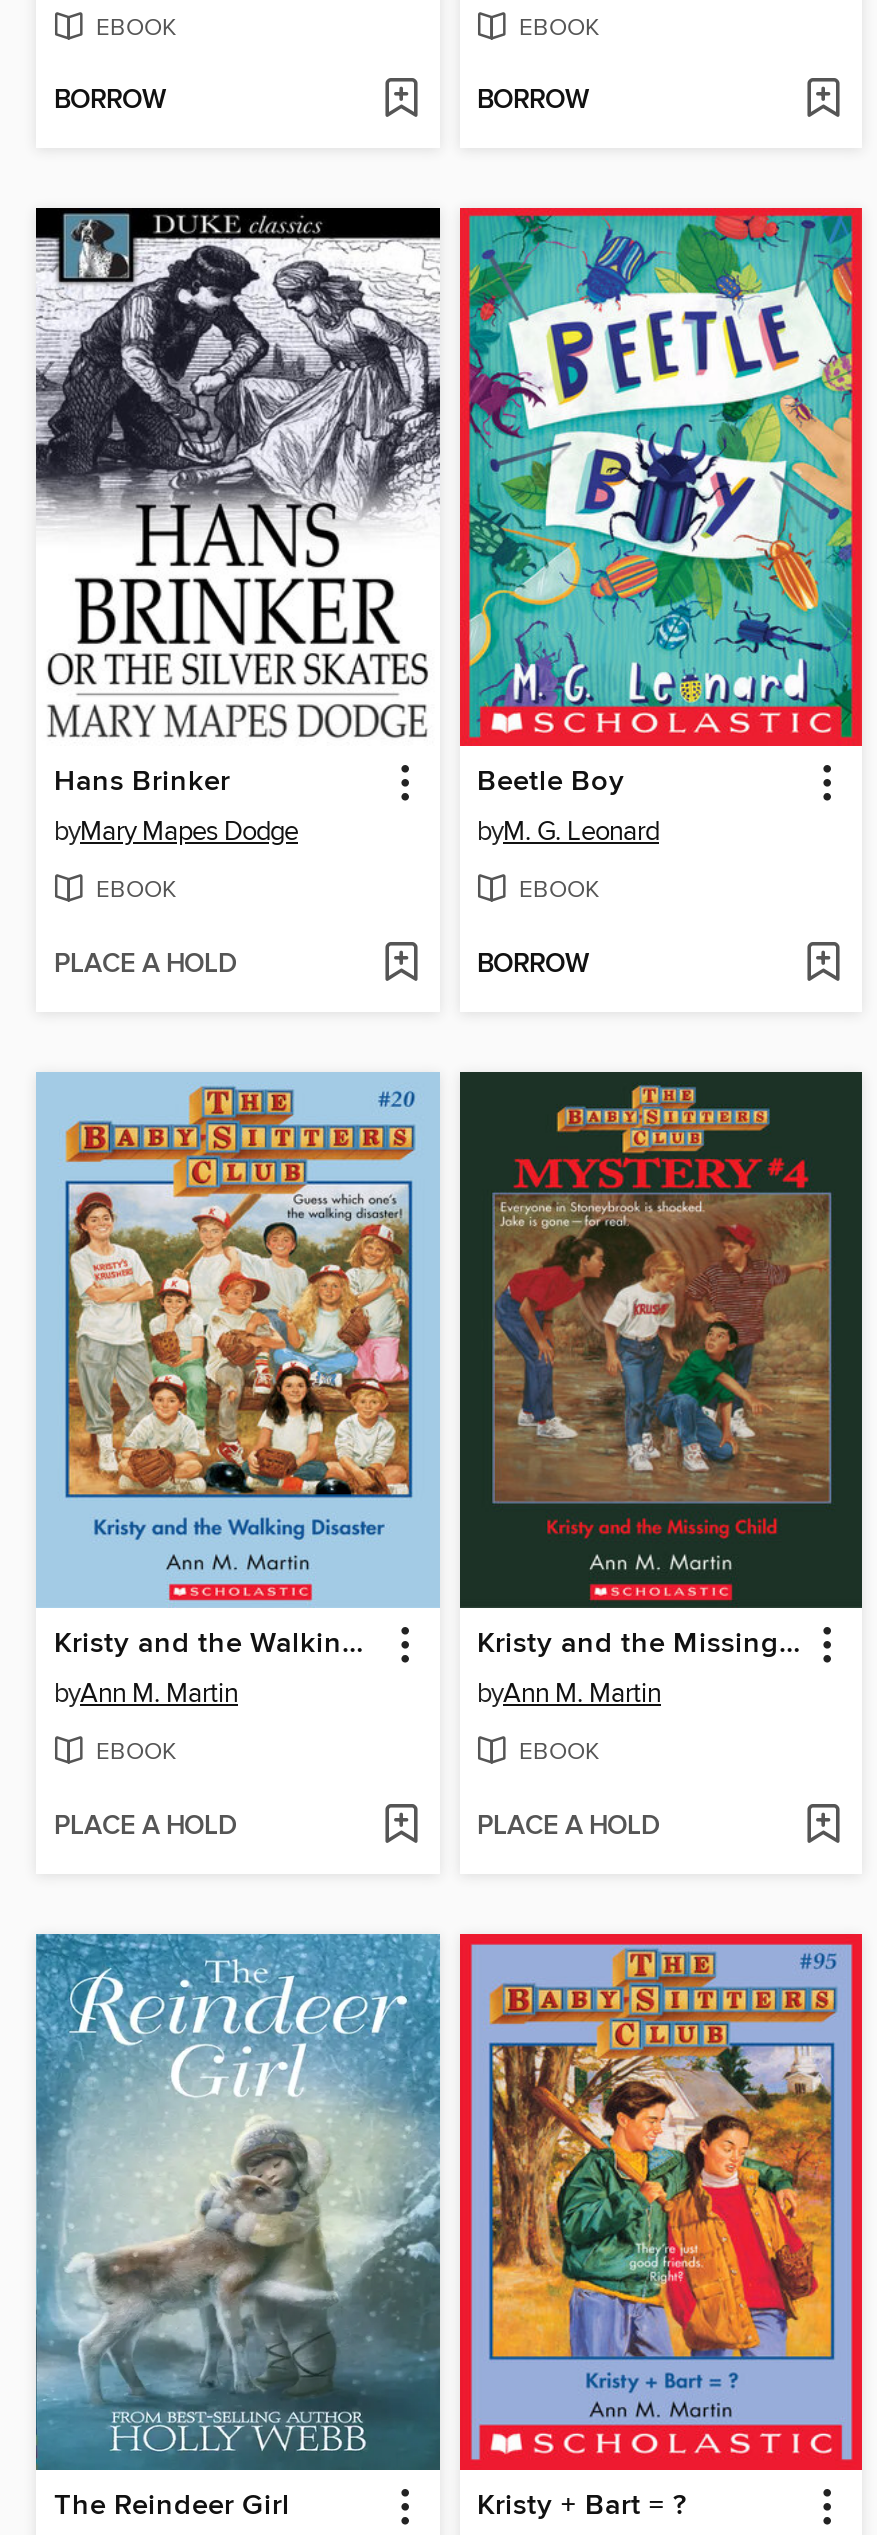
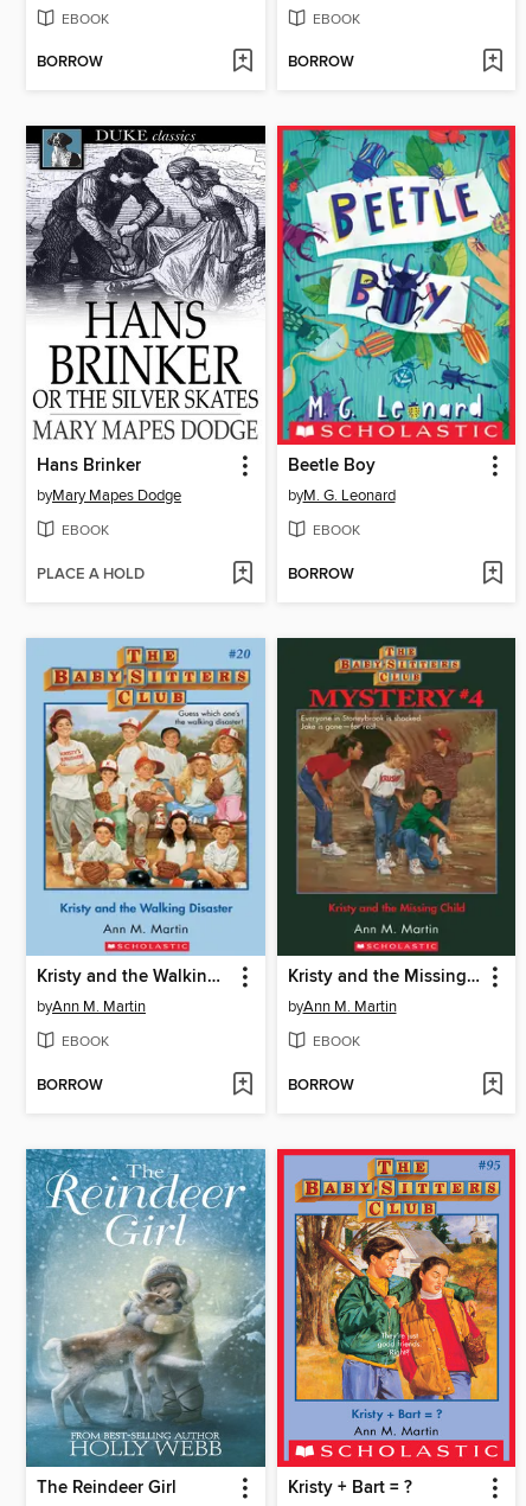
- PLACE A HOLD
+ BORROW

- PLACE A HOLD
+ BORROW
